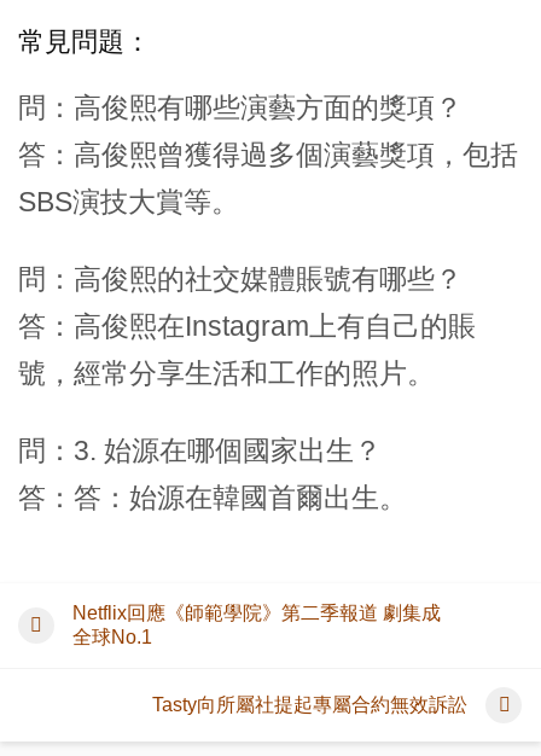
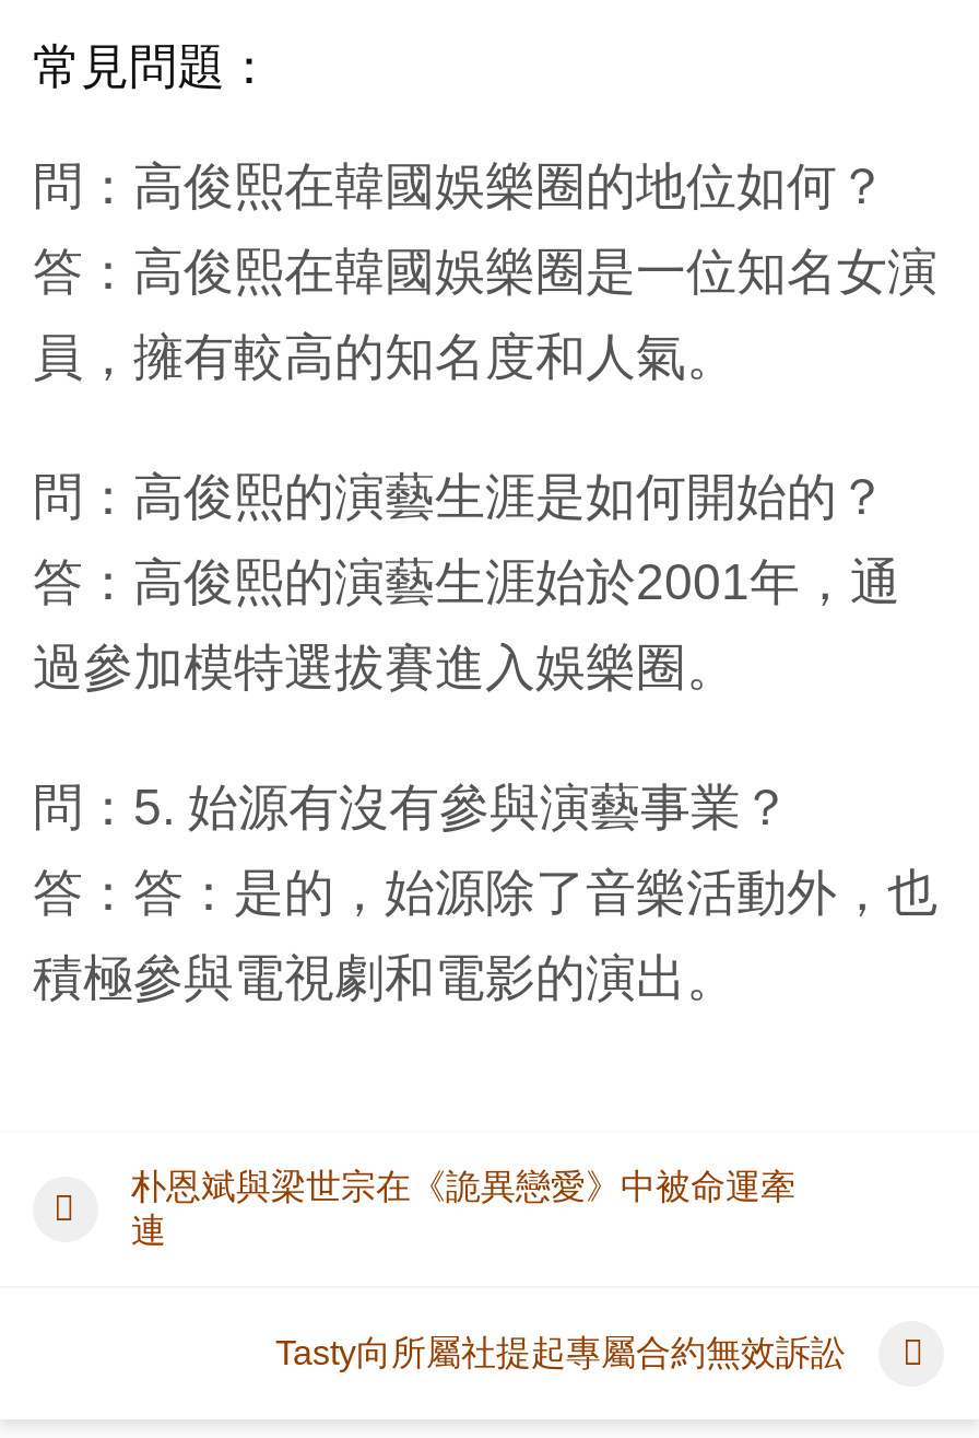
- 問：高俊熙有哪些演藝方面的獎項？
- 答：高俊熙曾獲得過多個演藝獎項，包括
- SBS演技大賞等。
- 問：高俊熙的社交媒體賬號有哪些？
- 答：高俊熙在Instagram上有自己的賬
- 號，經常分享生活和工作的照片。
- 問：3. 始源在哪個國家出生？
- 答：答：始源在韓國首爾出生。
+ 問：高俊熙在韓國娛樂圈的地位如何？
+ 答：高俊熙在韓國娛樂圈是一位知名女演
+ 員，擁有較高的知名度和人氣。
+ 問：高俊熙的演藝生涯是如何開始的？
+ 答：高俊熙的演藝生涯始於2001年，通
+ 過參加模特選拔賽進入娛樂圈。
+ 問：5. 始源有沒有參與演藝事業？
+ 答：答：是的，始源除了音樂活動外，也
+ 積極參與電視劇和電影的演出。

- Netflix回應《師範學院》第二季報道 劇集成
- 全球No.1
+ 朴恩斌與梁世宗在《詭異戀愛》中被命運牽
+ 連
